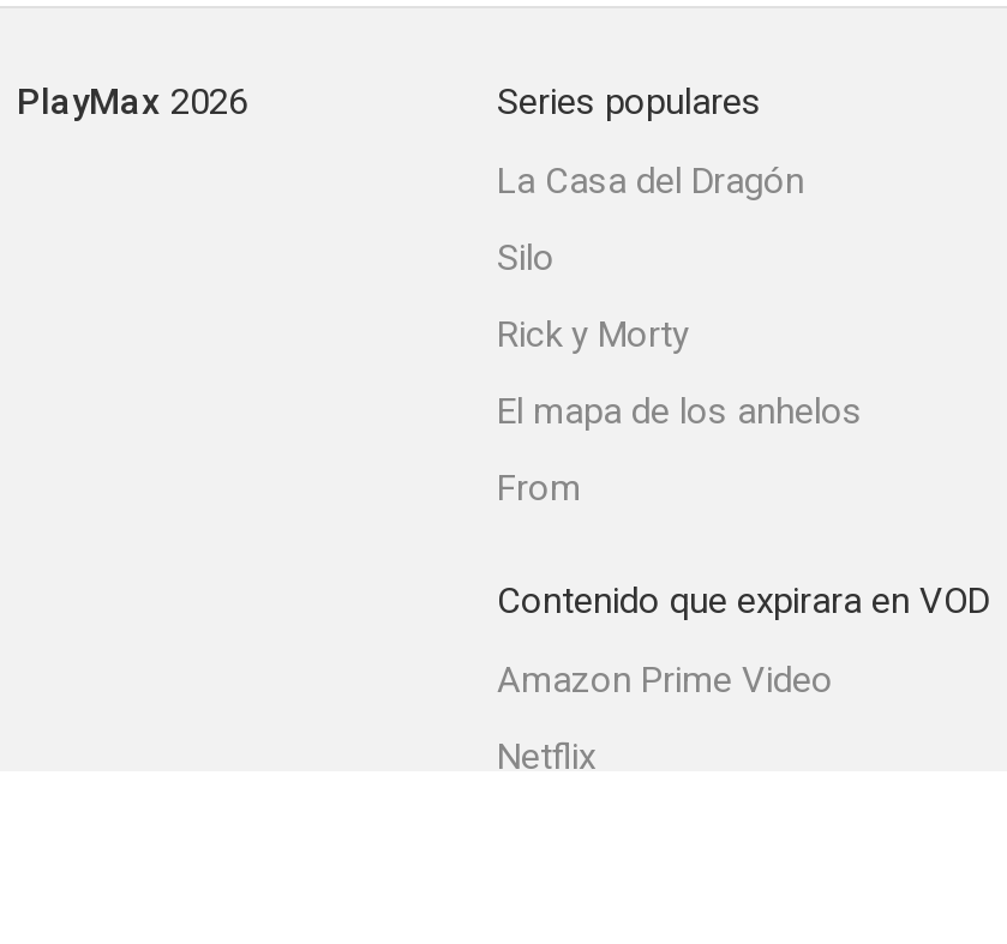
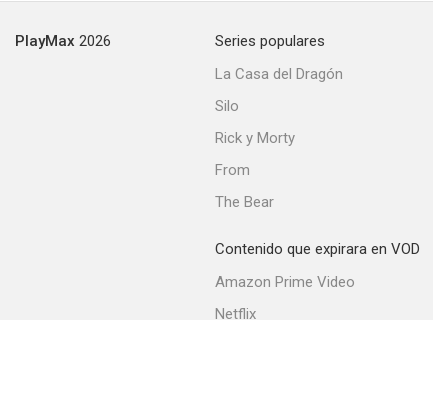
- El mapa de los anhelos

moved up: From

+ The Bear
